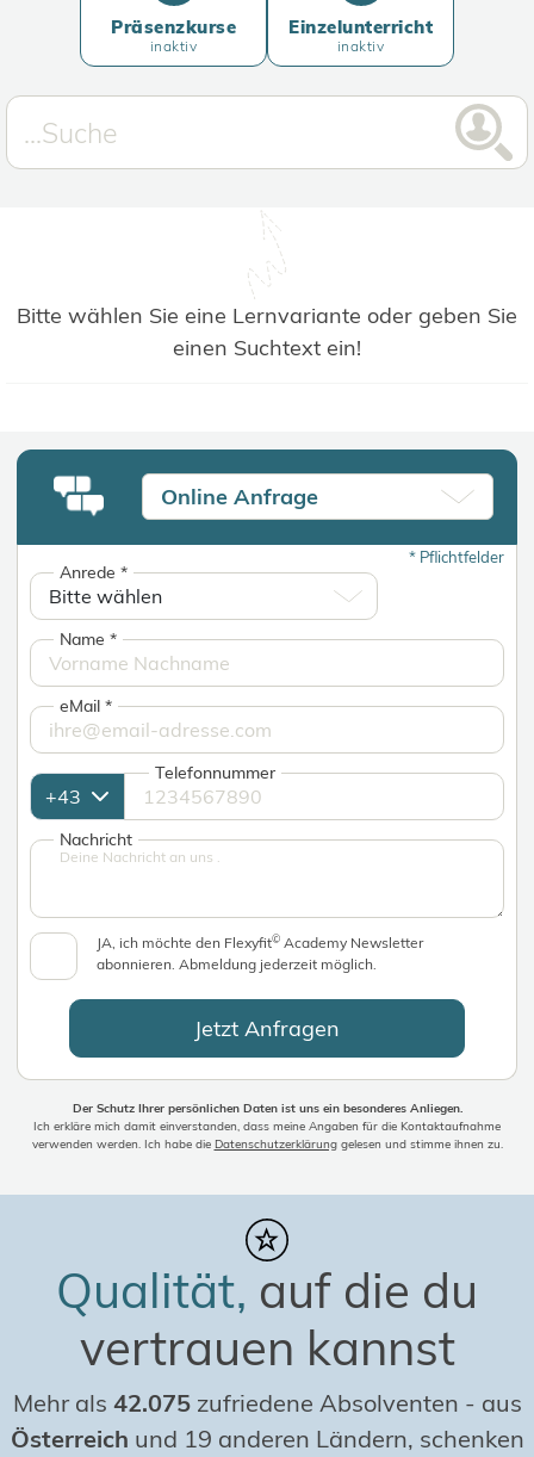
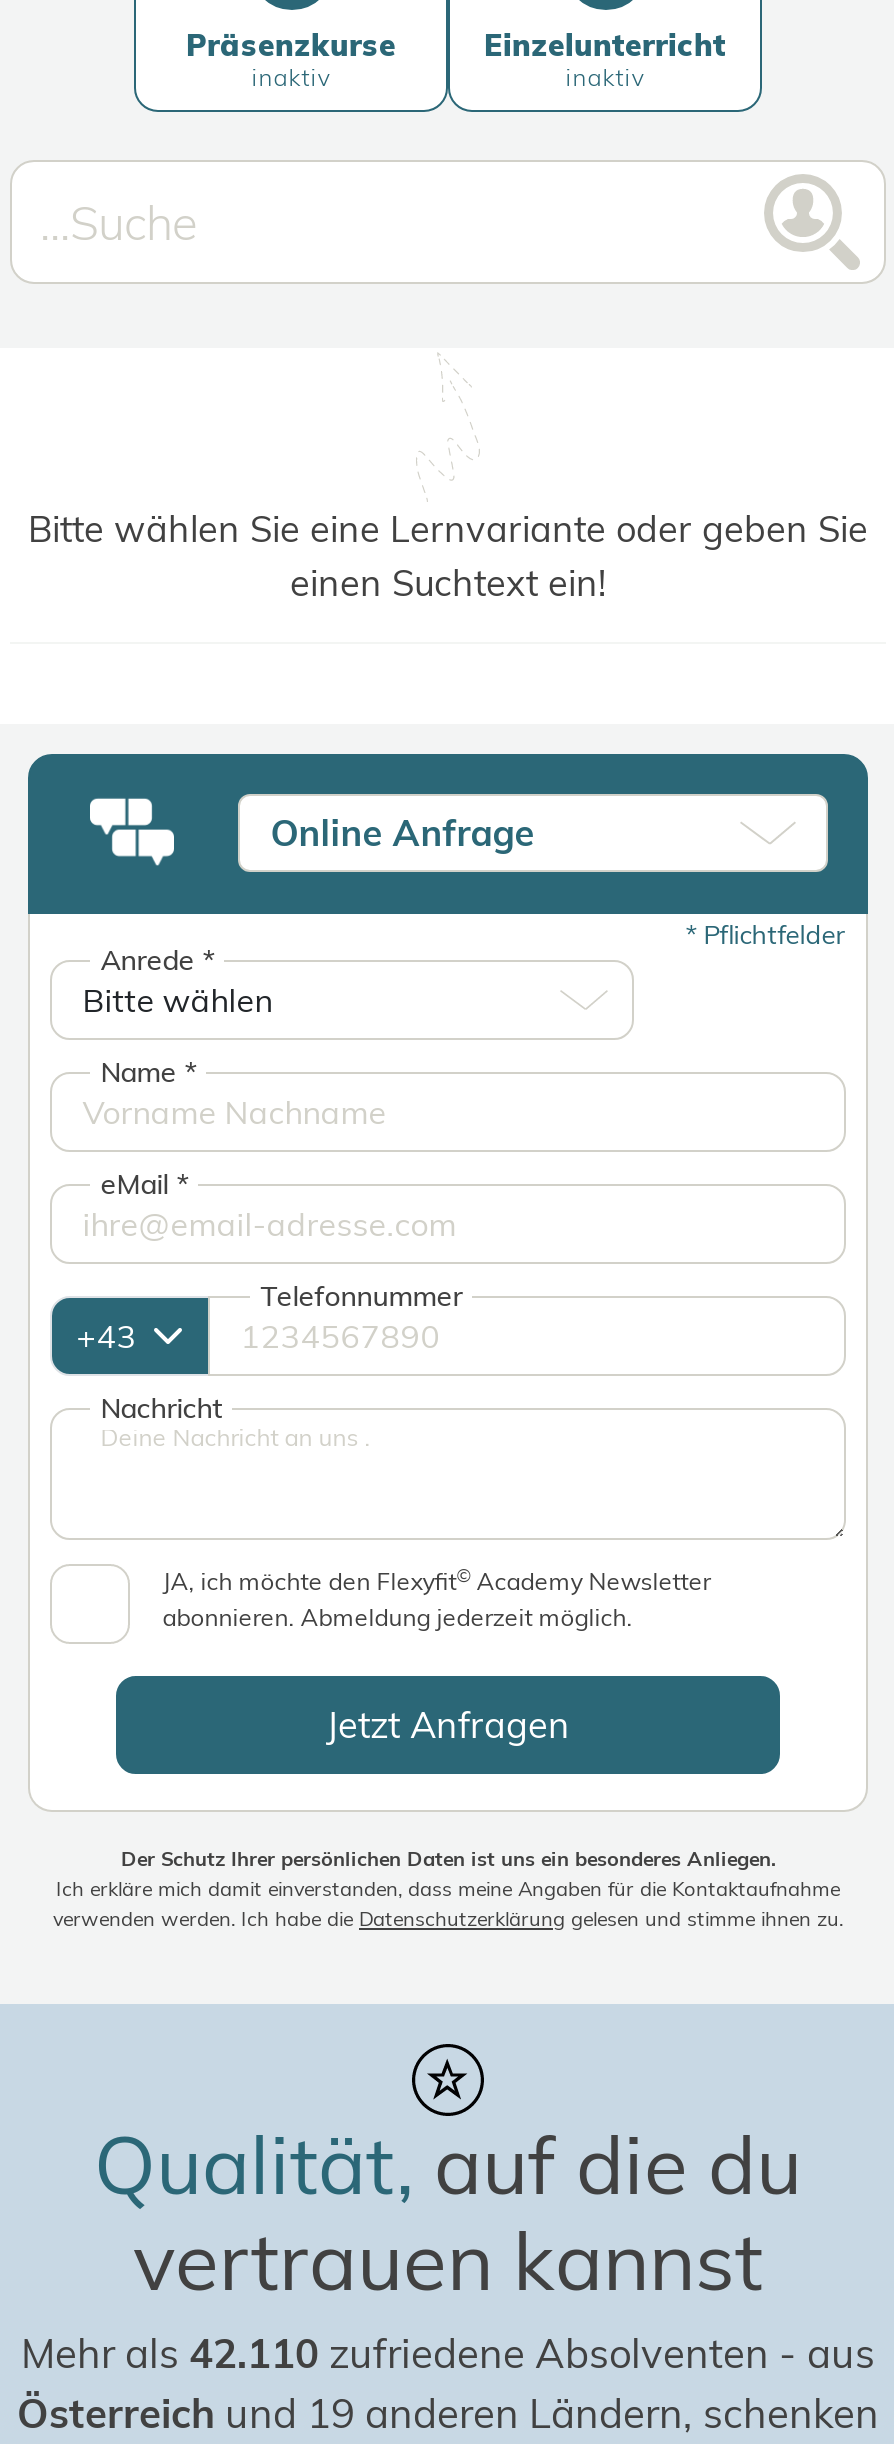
- Mehr als 42.075 zufriedene Absolventen - aus
+ Mehr als 42.110 zufriedene Absolventen - aus
